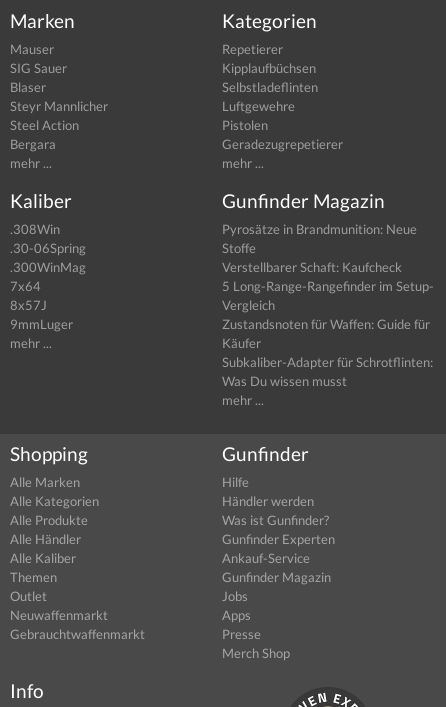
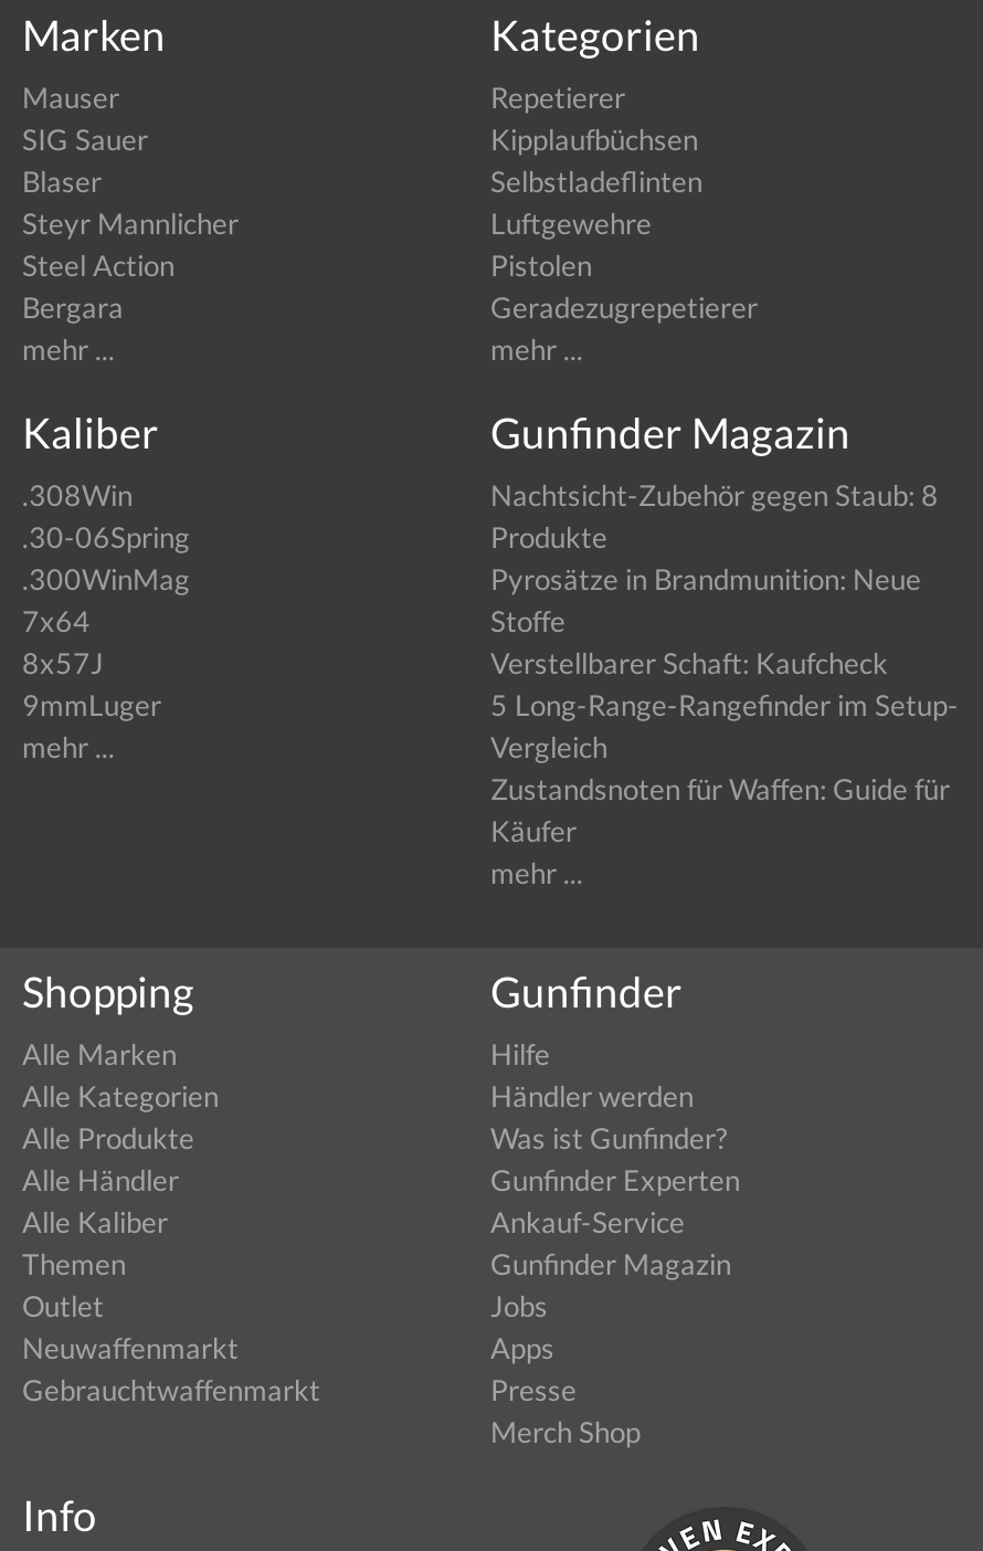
moved down: Pyrosätze in Brandmunition: Neue | Stoffe | Verstellbarer Schaft: Kaufcheck | 5 Long-Range-Rangefinder im Setup- | Vergleich | Zustandsnoten für Waffen: Guide für | Käufer

+ Nachtsicht-Zubehör gegen Staub: 8
+ Produkte

- Subkaliber-Adapter für Schrotflinten:
- Was Du wissen musst
